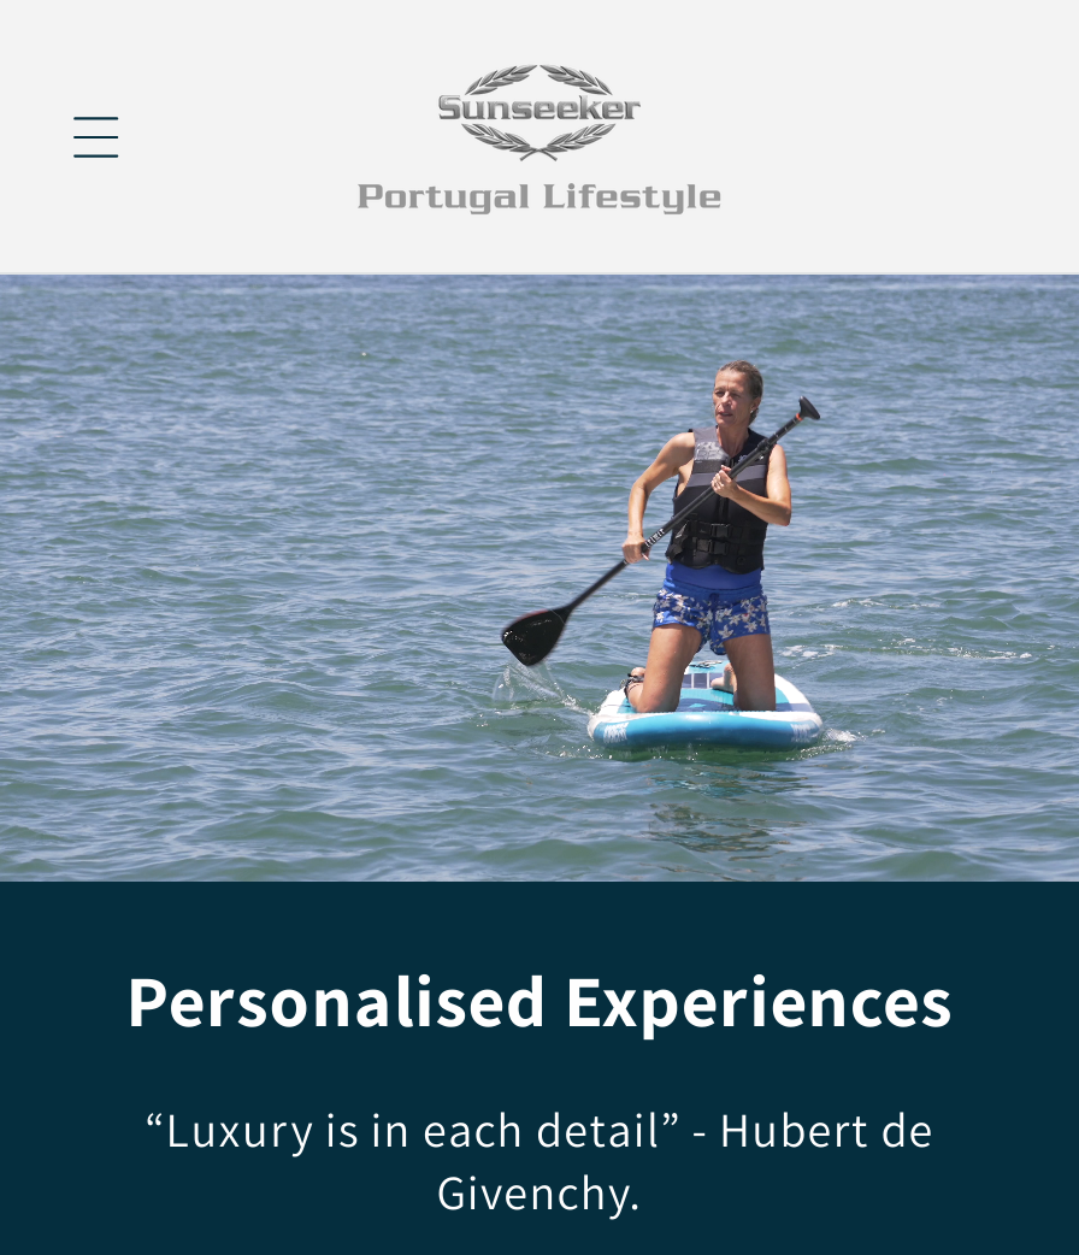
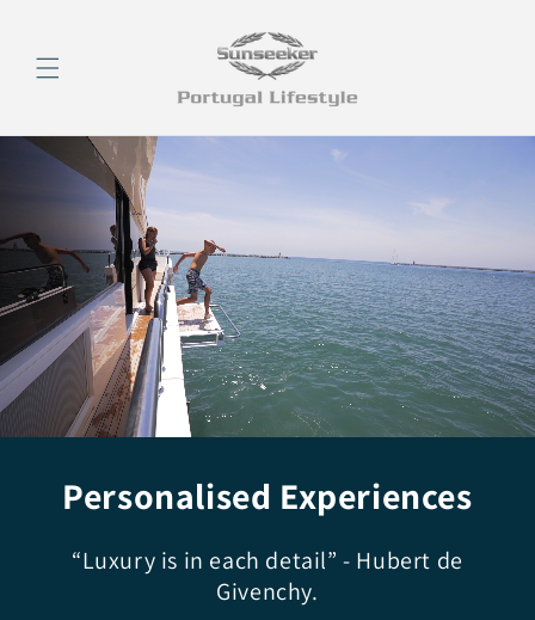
- [image]
+ [image]
